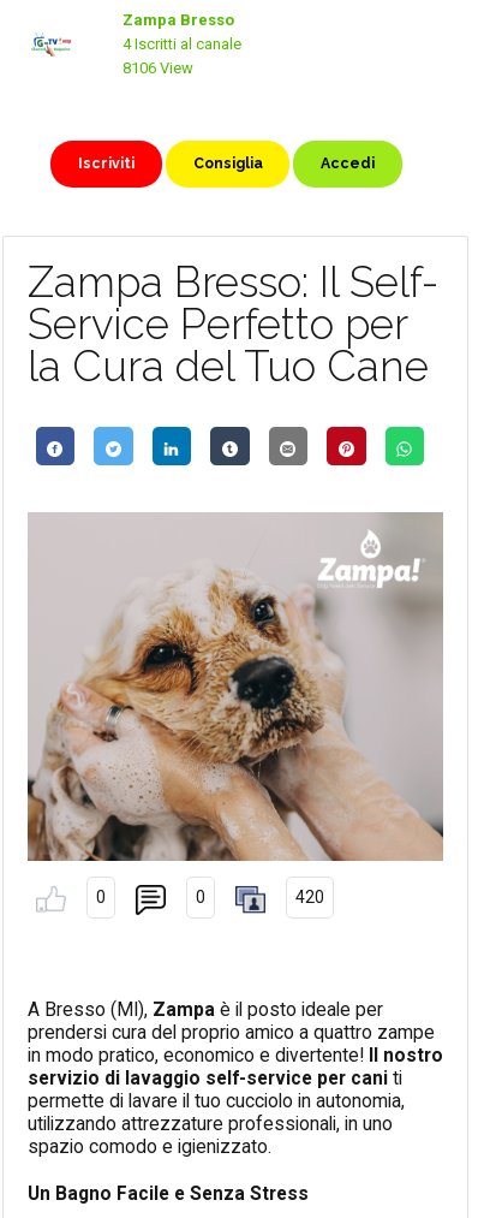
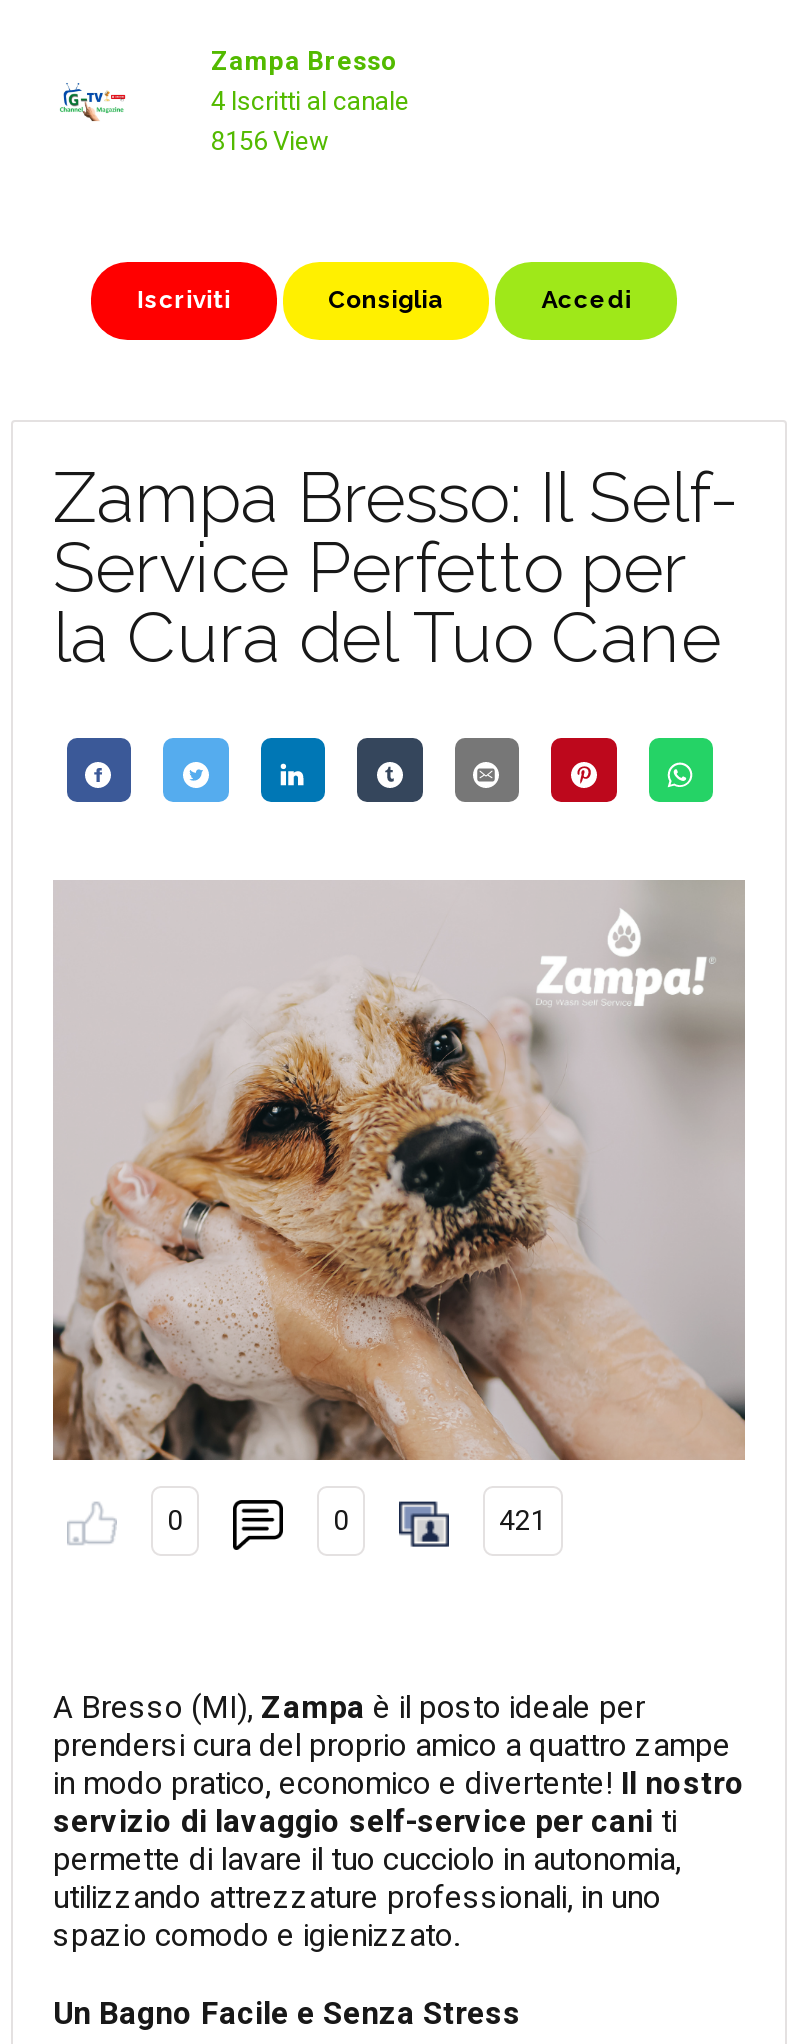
- 8106 View
+ 8156 View

- 420
+ 421
